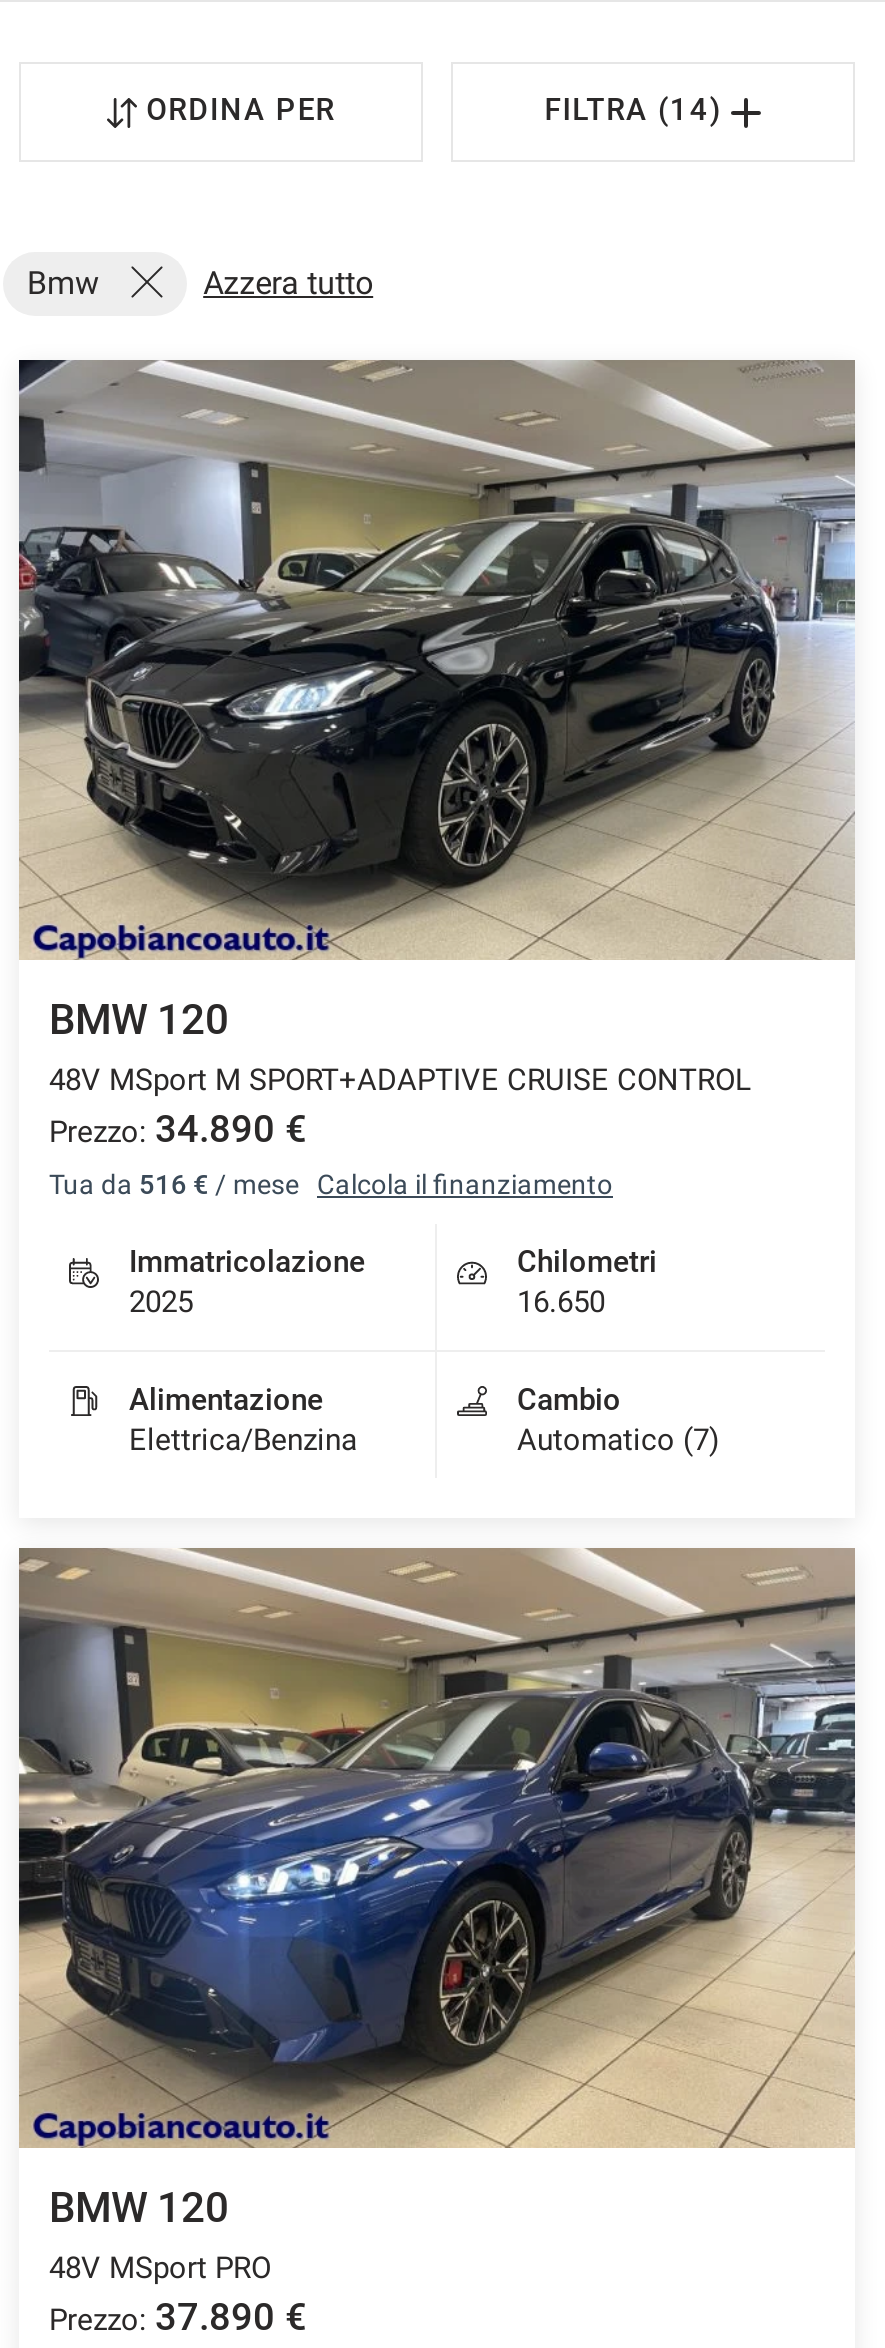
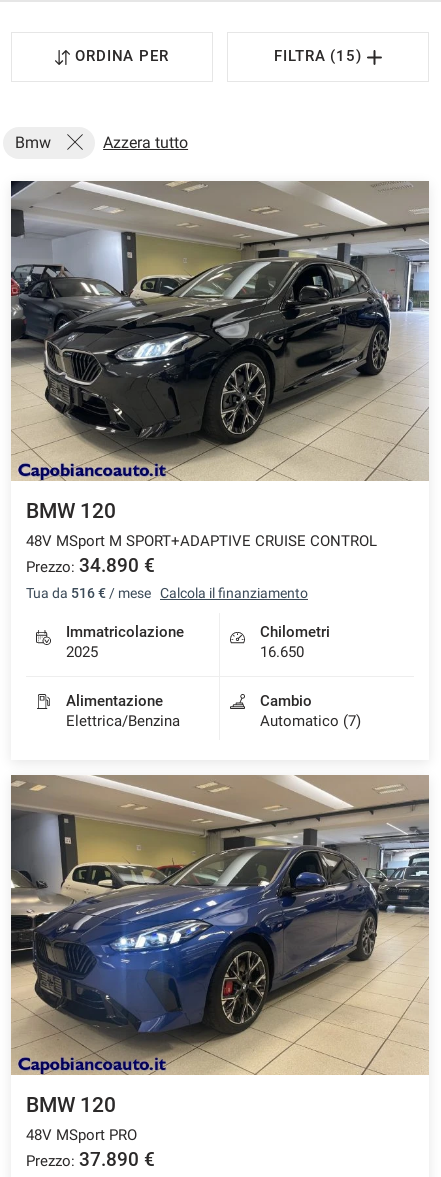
- FILTRA (14)
+ FILTRA (15)
